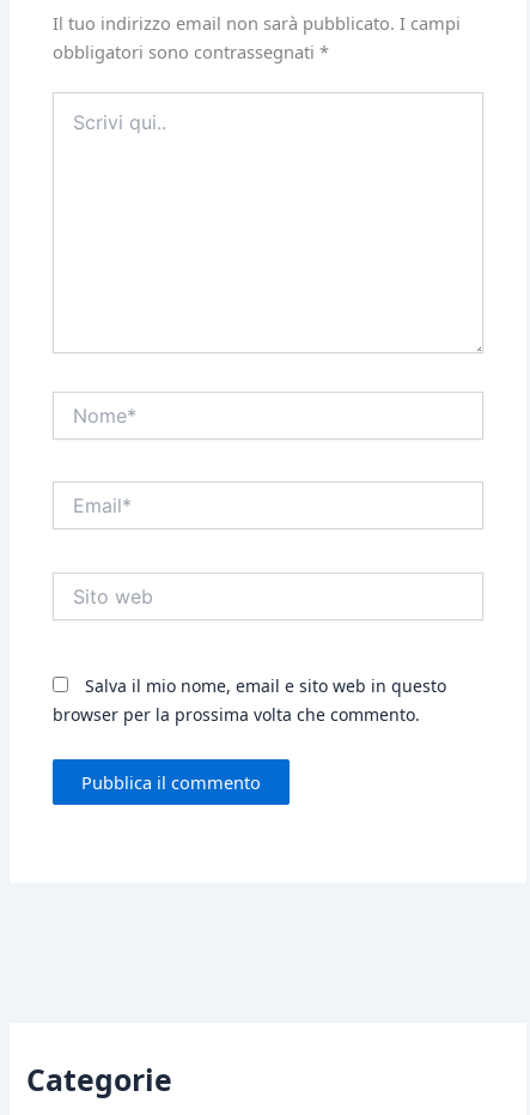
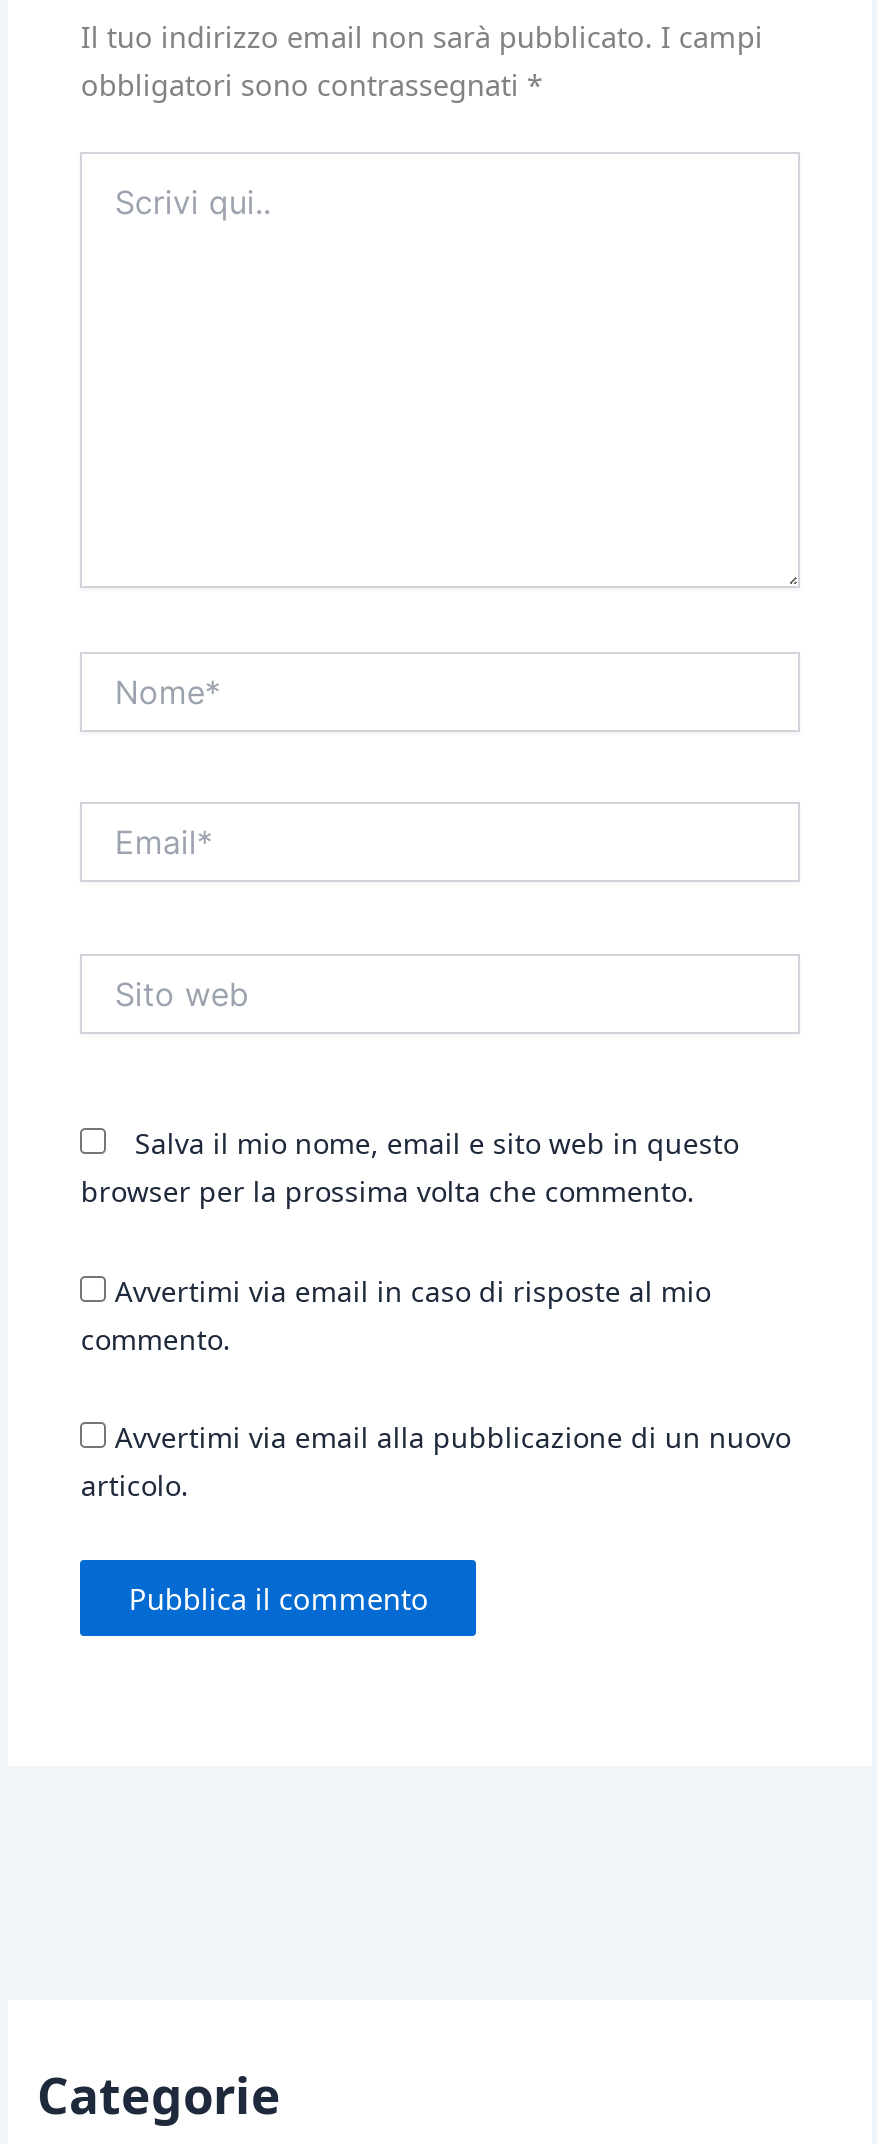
+ Avvertimi via email in caso di risposte al mio
+ commento.
+ Avvertimi via email alla pubblicazione di un nuovo
+ articolo.
